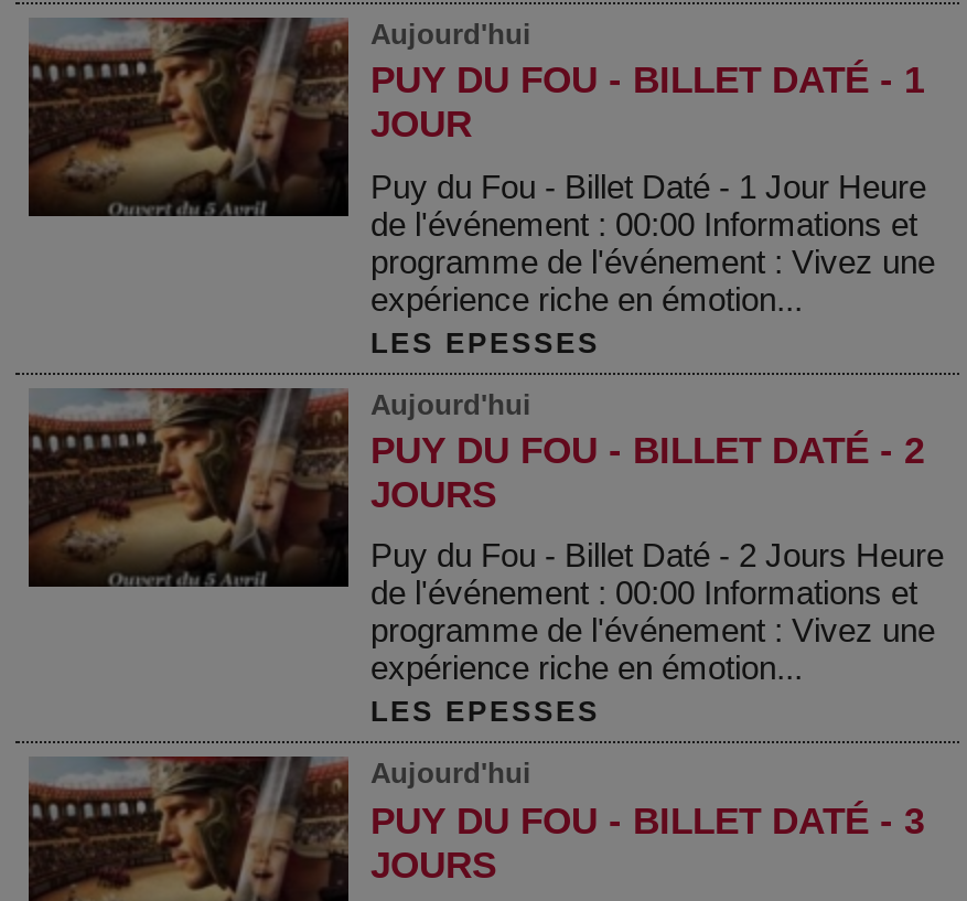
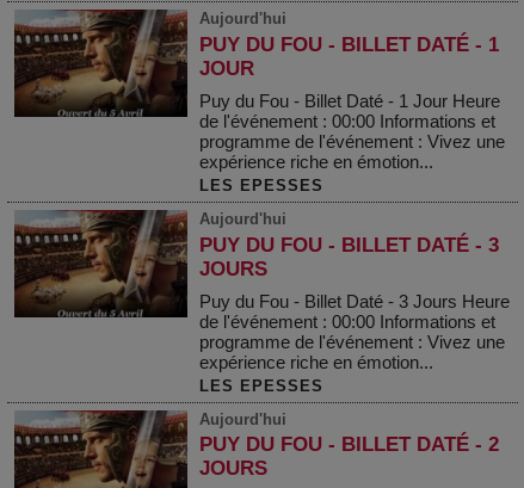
moved down: PUY DU FOU - BILLET DATÉ - 2

- Puy du Fou - Billet Daté - 2 Jours Heure
+ Puy du Fou - Billet Daté - 3 Jours Heure

moved up: PUY DU FOU - BILLET DATÉ - 3
